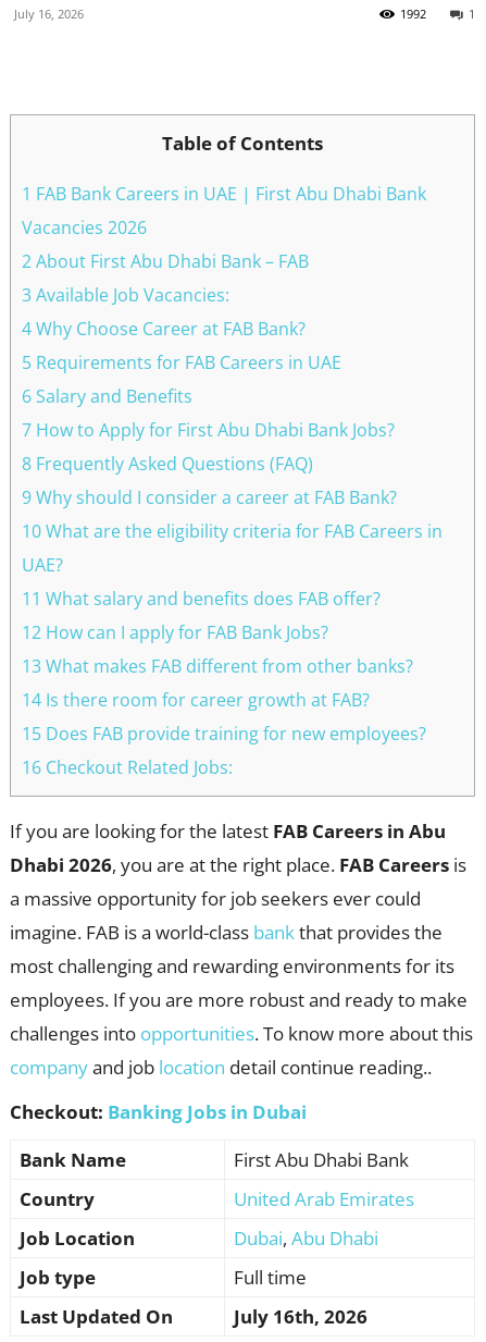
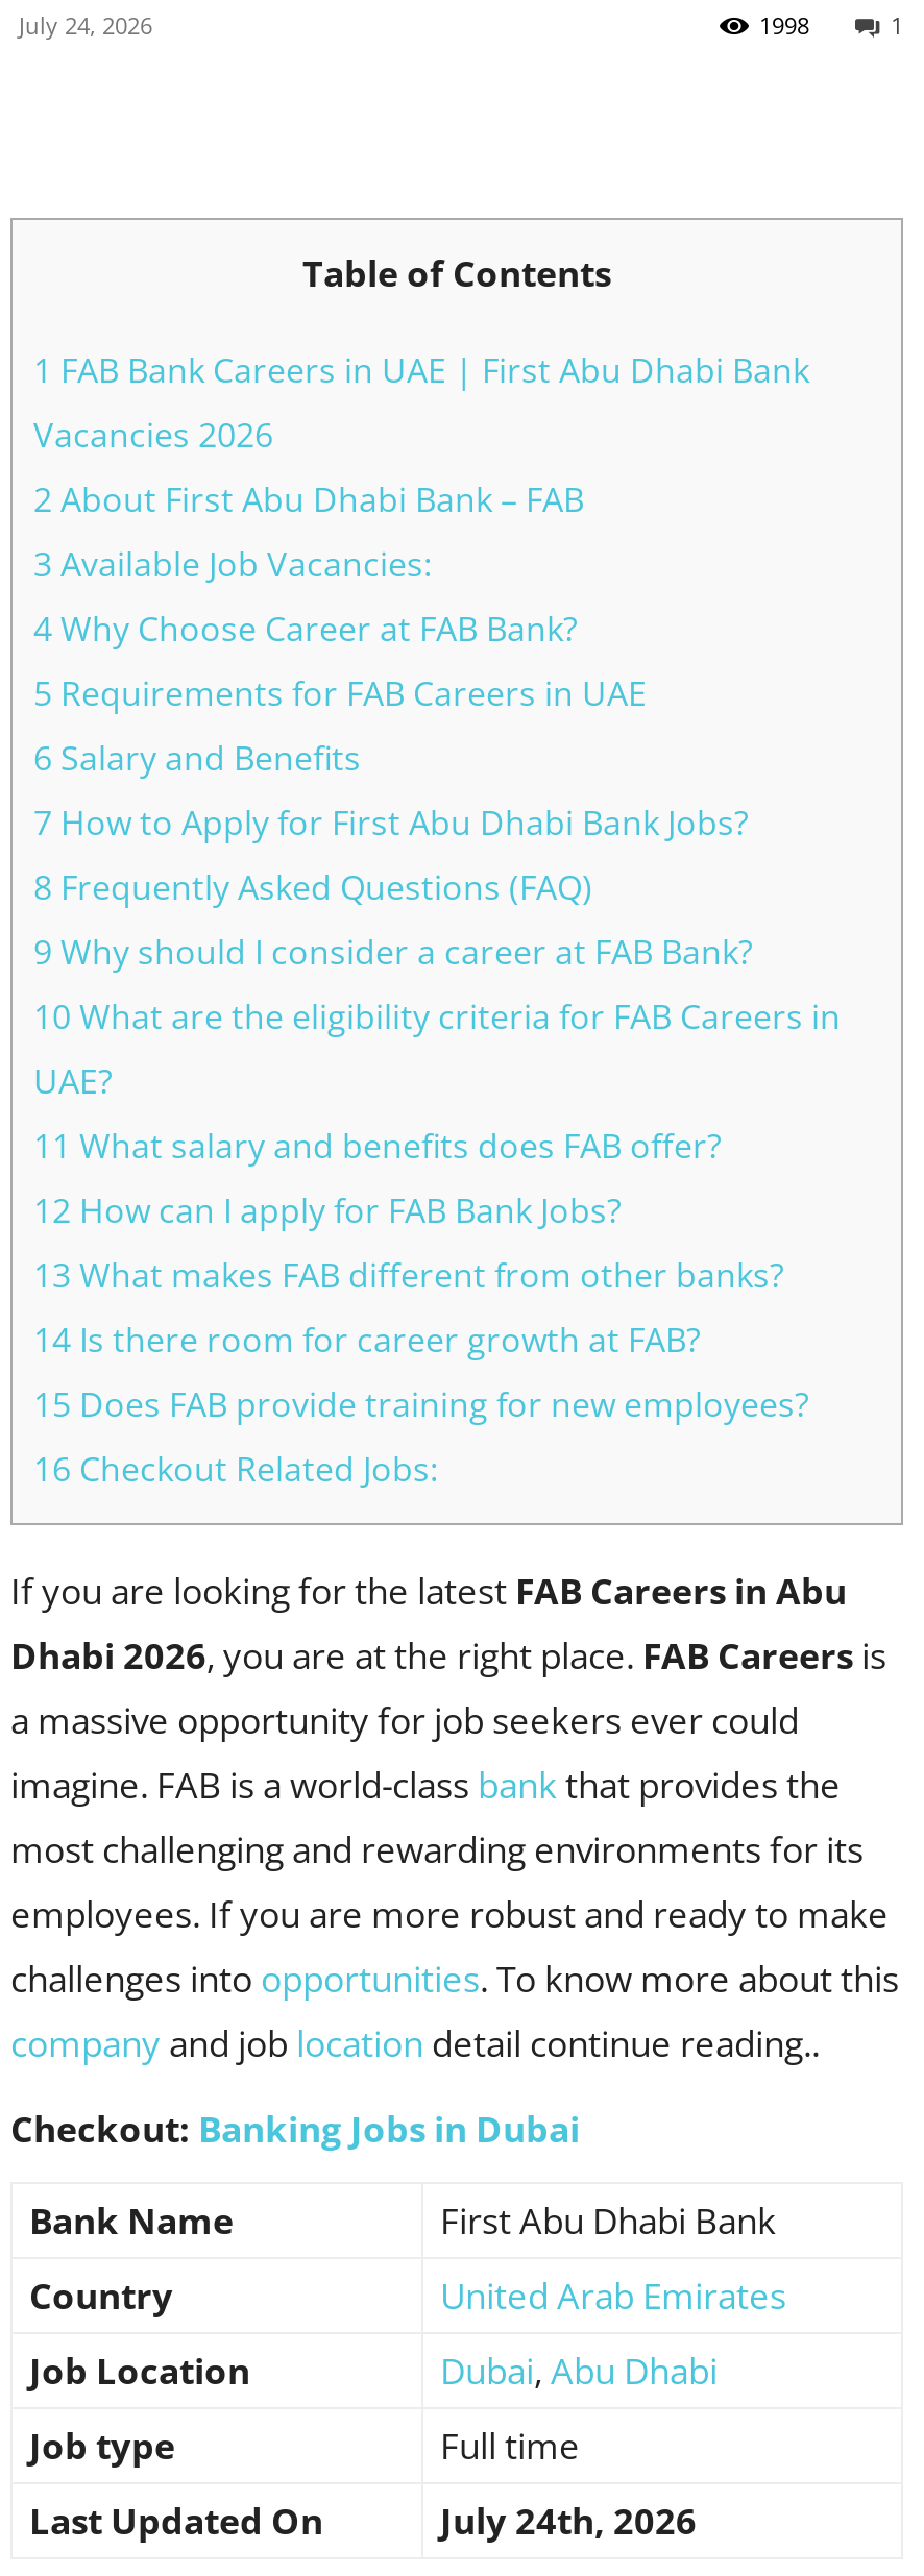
- July 16, 2026
+ July 24, 2026

- 1992
+ 1998

- July 16th, 2026
+ July 24th, 2026
